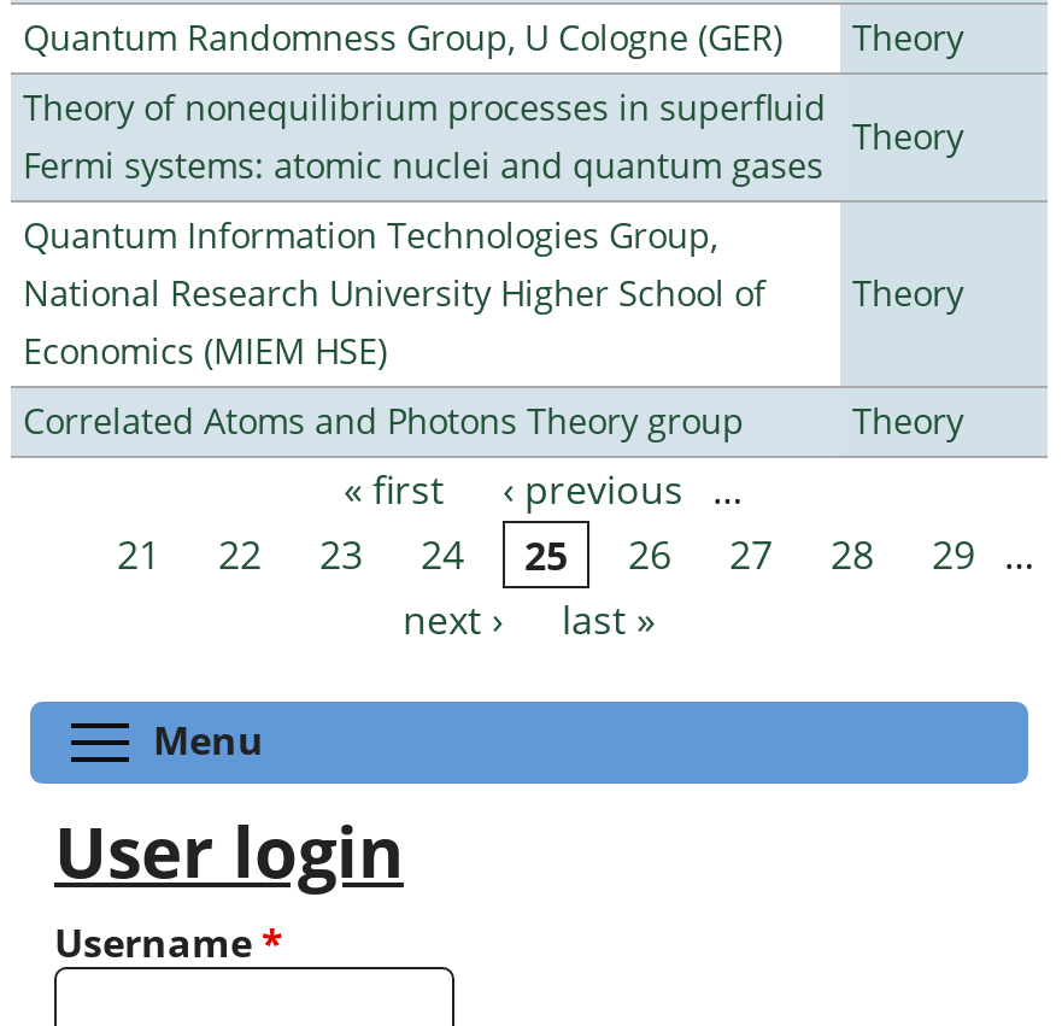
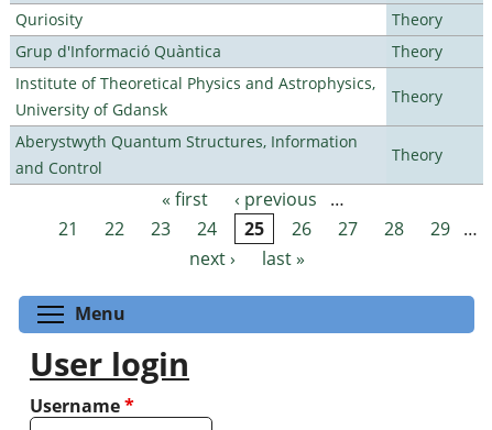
- Quantum Randomness Group, U Cologne (GER)
+ Quriosity

- Theory of nonequilibrium processes in superfluid
- Fermi systems: atomic nuclei and quantum gases
+ Grup d'Informació Quàntica

- Quantum Information Technologies Group,
- National Research University Higher School of
- Economics (MIEM HSE)
+ Institute of Theoretical Physics and Astrophysics,
+ University of Gdansk

- Correlated Atoms and Photons Theory group
+ Aberystwyth Quantum Structures, Information
+ and Control
